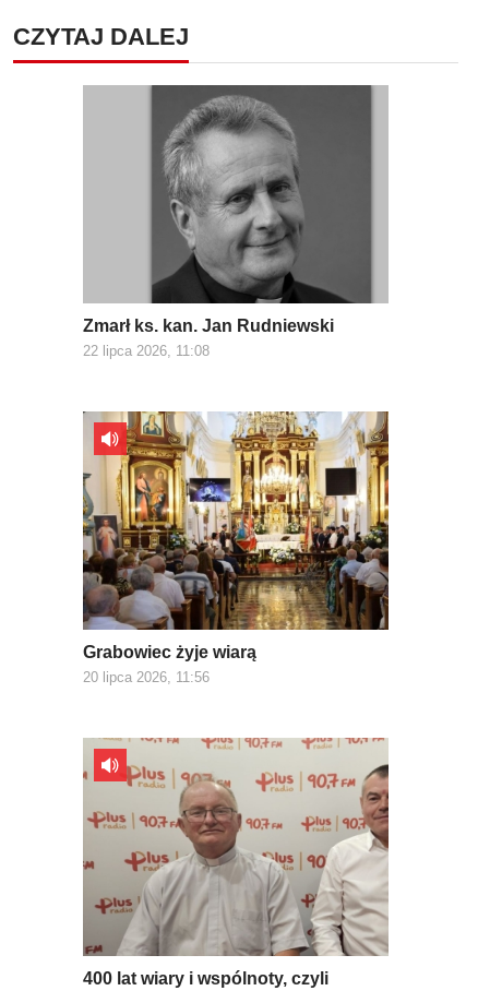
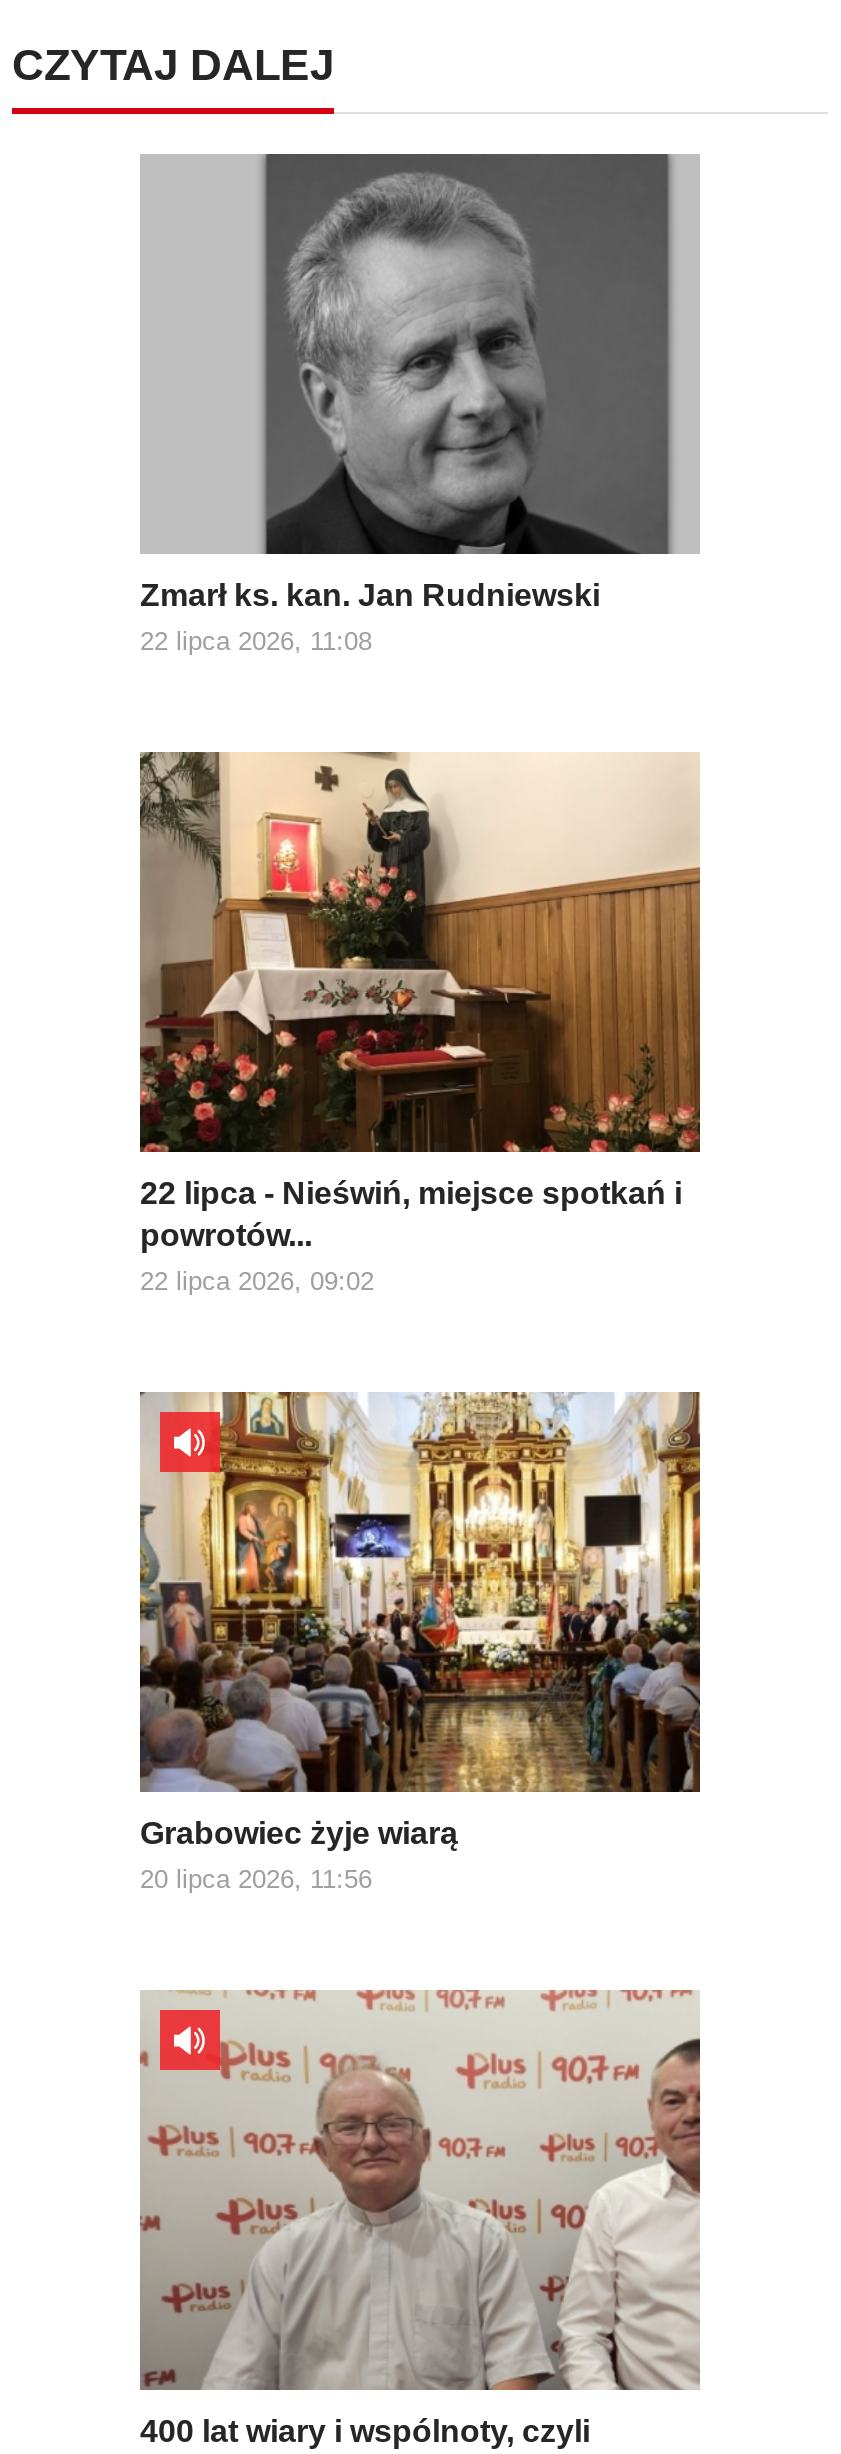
+ [image]
+ 22 lipca - Nieświń, miejsce spotkań i
+ powrotów...
+ 22 lipca 2026, 09:02
